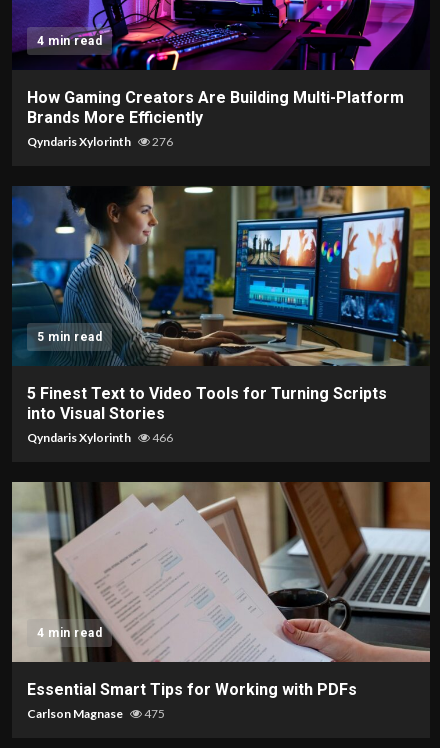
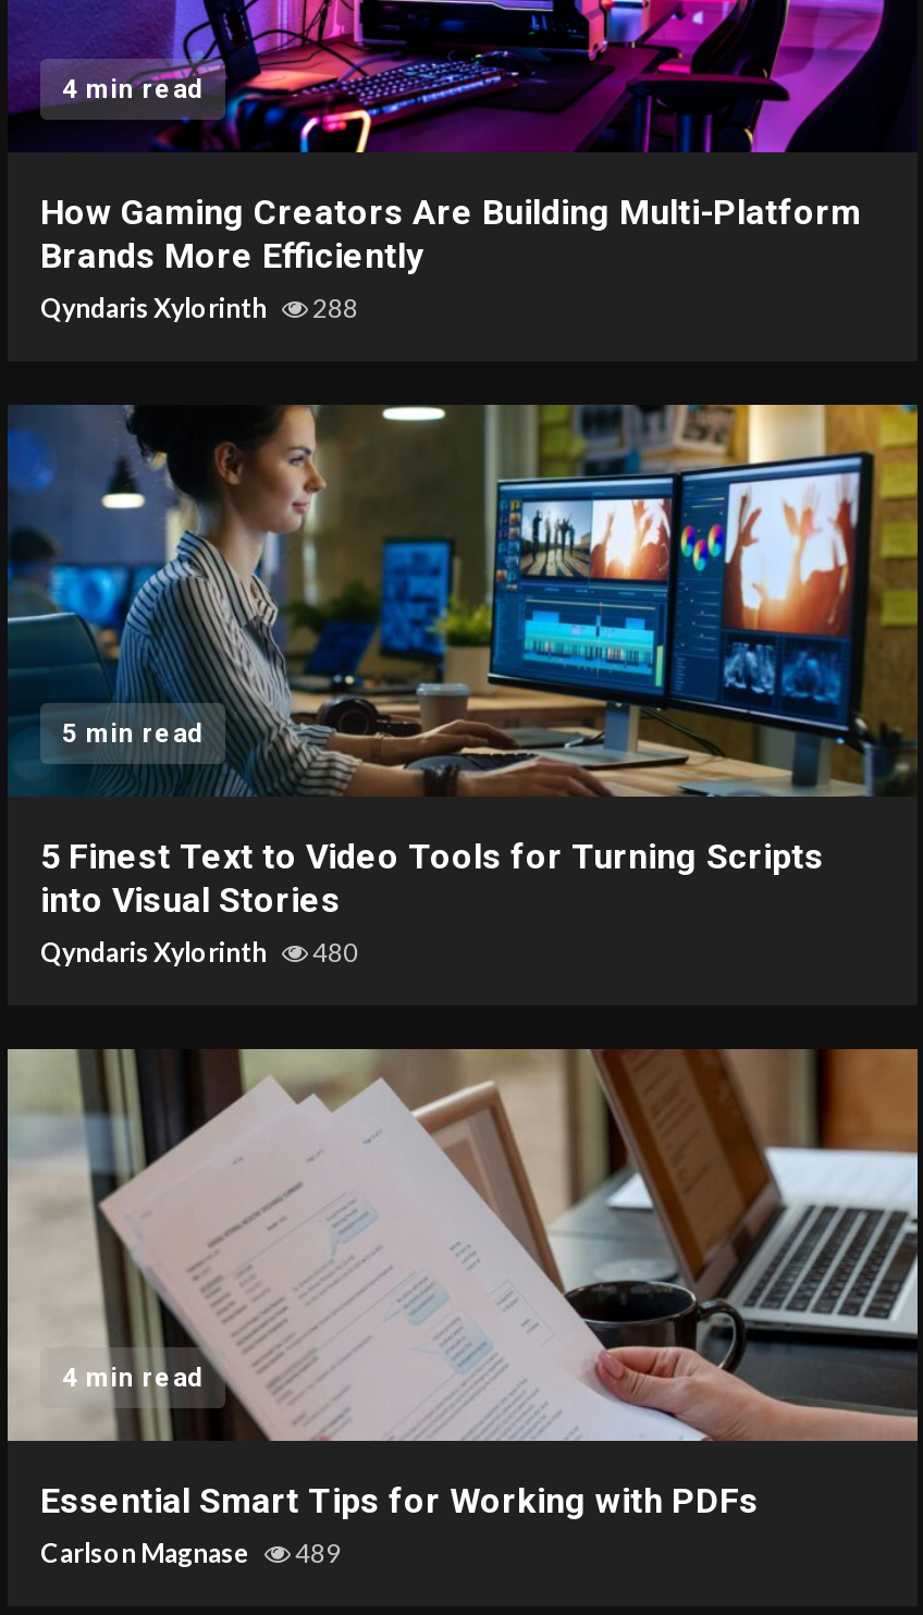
- Qyndaris Xylorinth 276
+ Qyndaris Xylorinth 288

- Qyndaris Xylorinth 466
+ Qyndaris Xylorinth 480

- Carlson Magnase 475
+ Carlson Magnase 489
